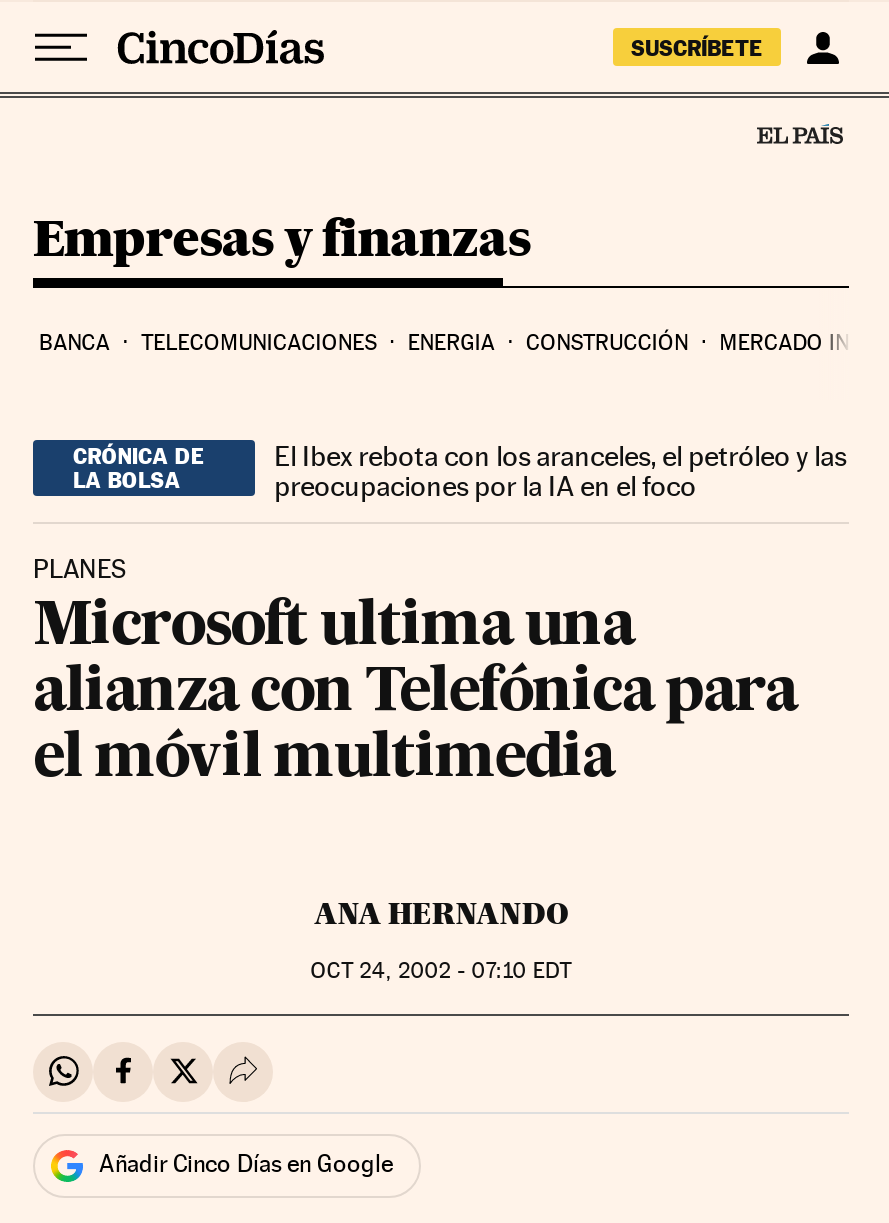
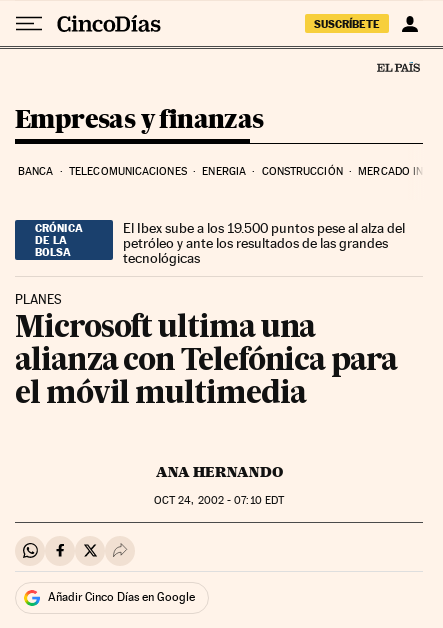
- El Ibex rebota con los aranceles, el petróleo y las
- preocupaciones por la IA en el foco
+ El Ibex sube a los 19.500 puntos pese al alza del
+ petróleo y ante los resultados de las grandes
+ tecnológicas
